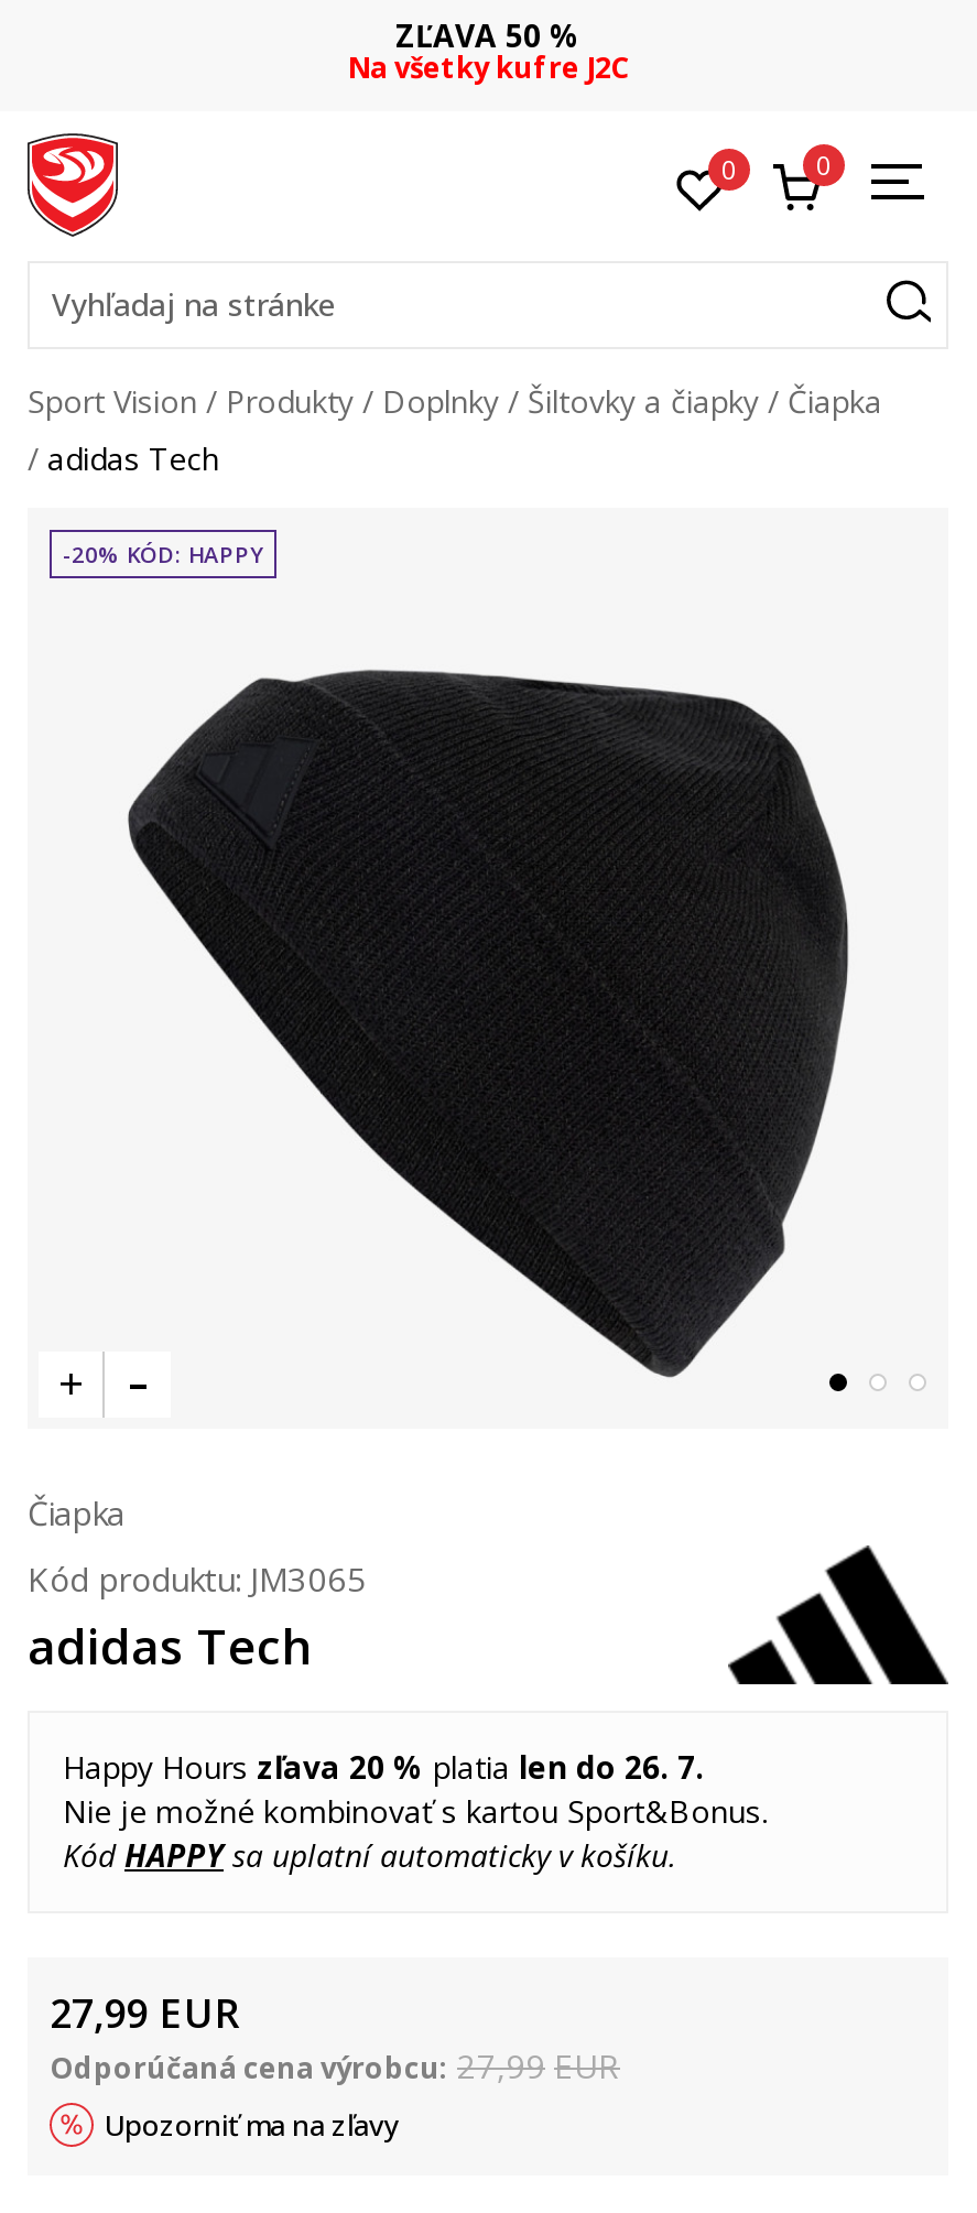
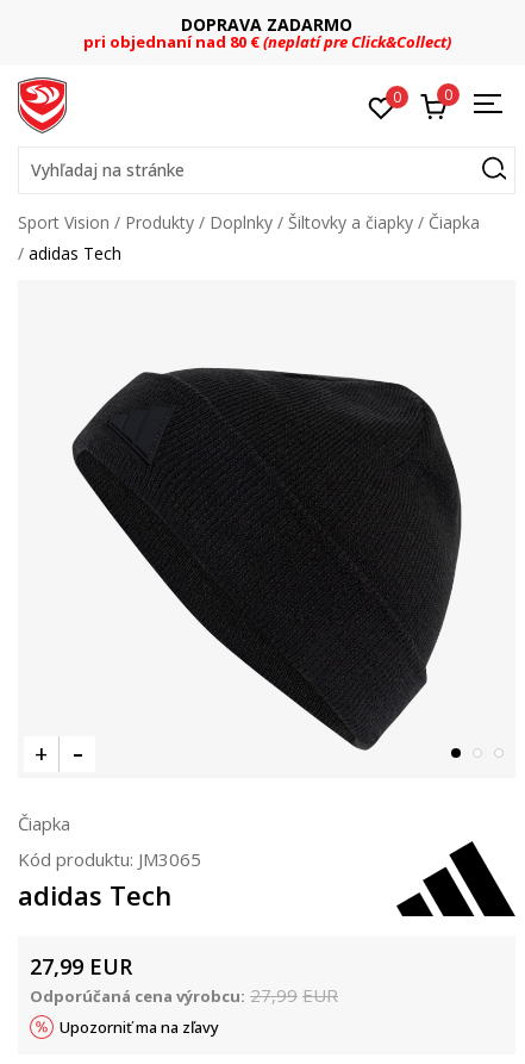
- ZĽAVA 50 %
- Na všetky kufre J2C
+ DOPRAVA ZADARMO
+ pri objednaní nad 80 €(neplatí pre Click&Collect)

- -20% KÓD: HAPPY

- Happy Hours zľava 20 % platia len do 26. 7.
- Nie je možné kombinovať s kartou Sport&Bonus.
- Kód HAPPYsa uplatní automaticky v košíku.
